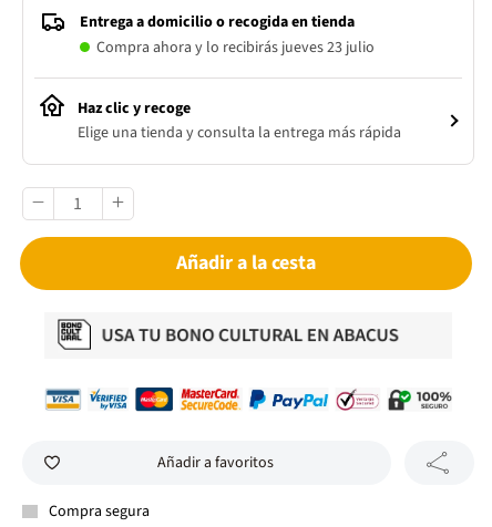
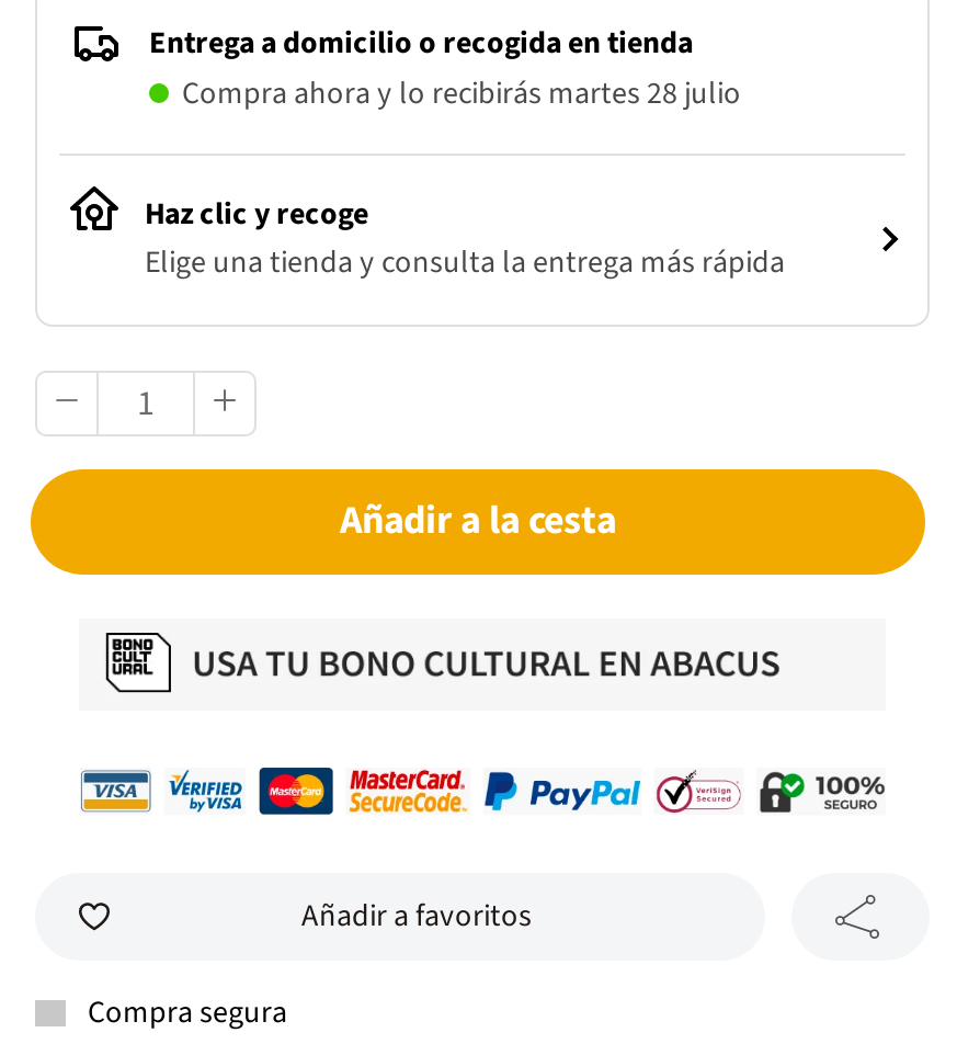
- Compra ahora y lo recibirás jueves 23 julio
+ Compra ahora y lo recibirás martes 28 julio
